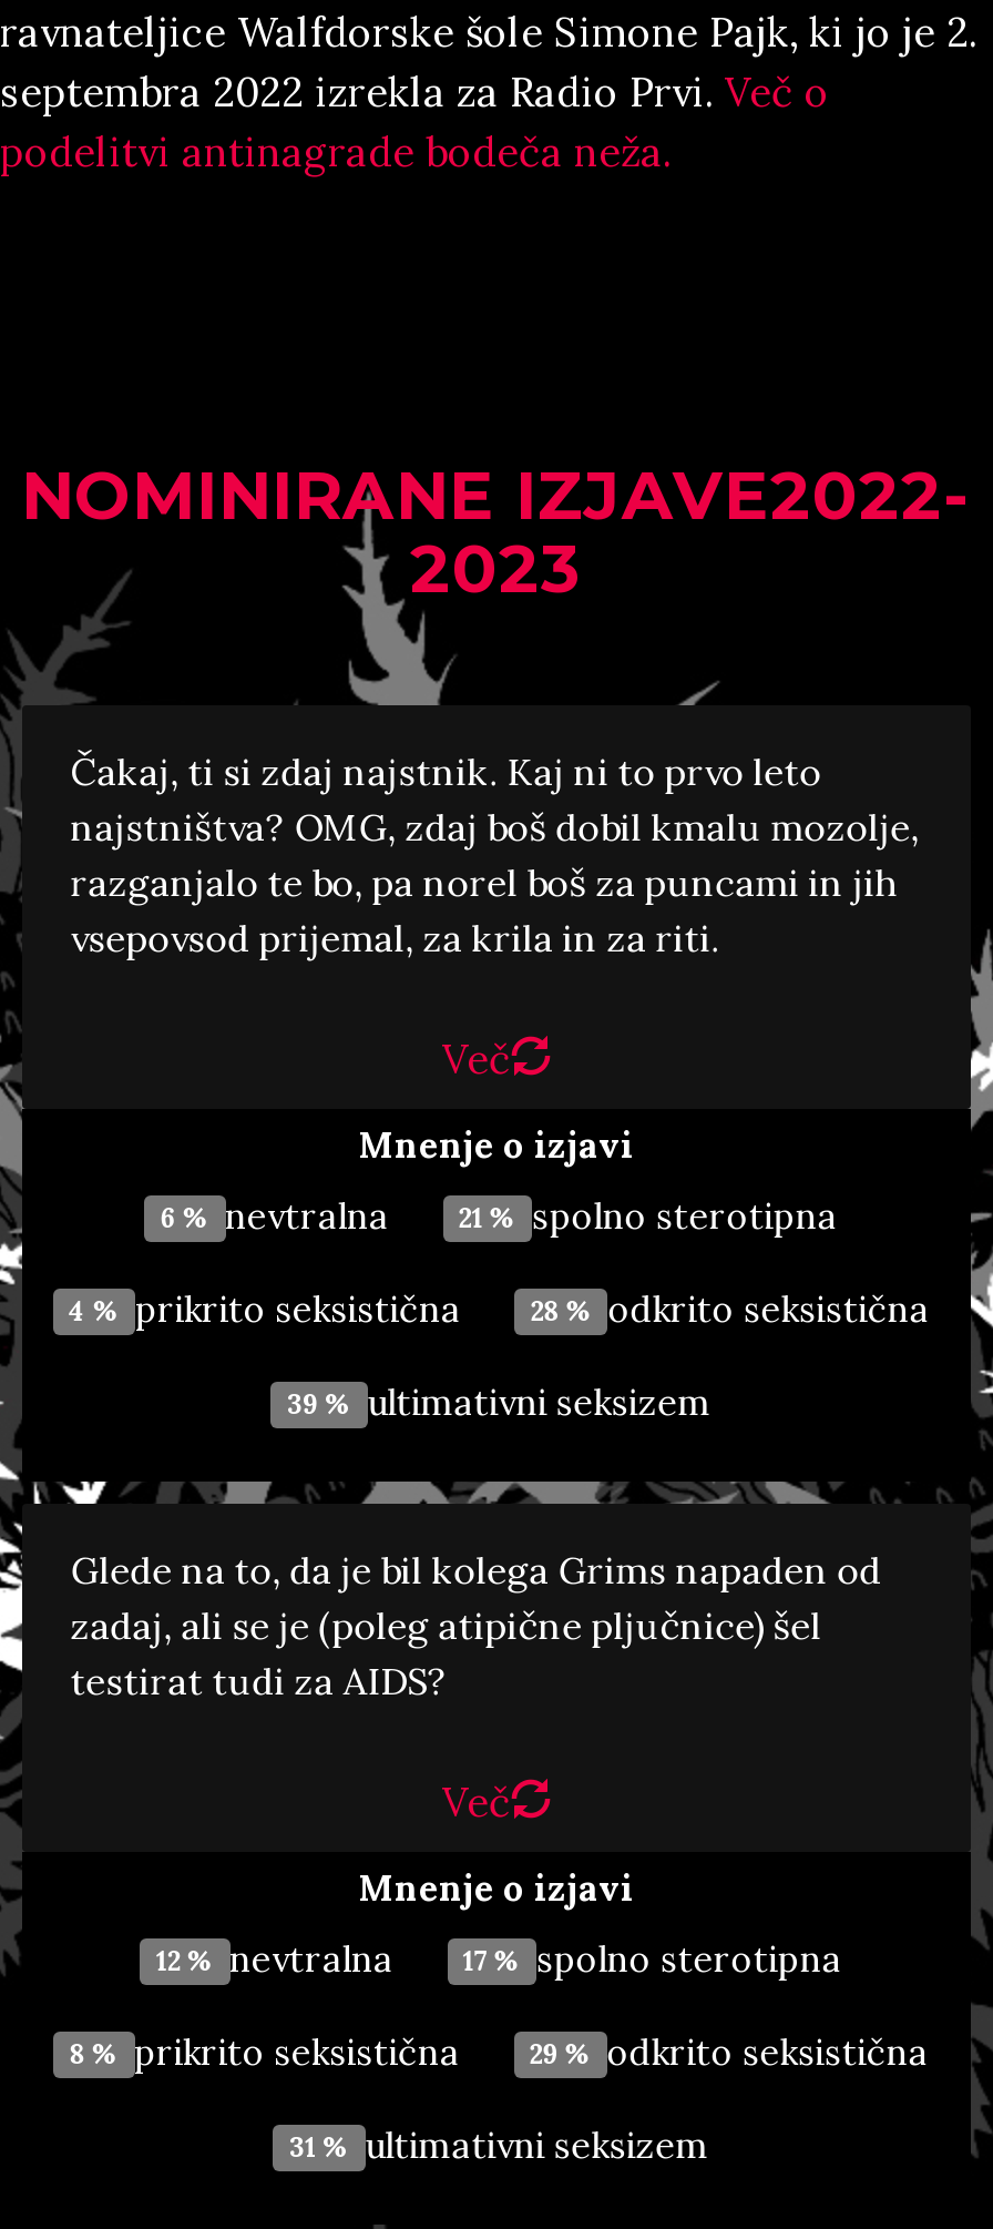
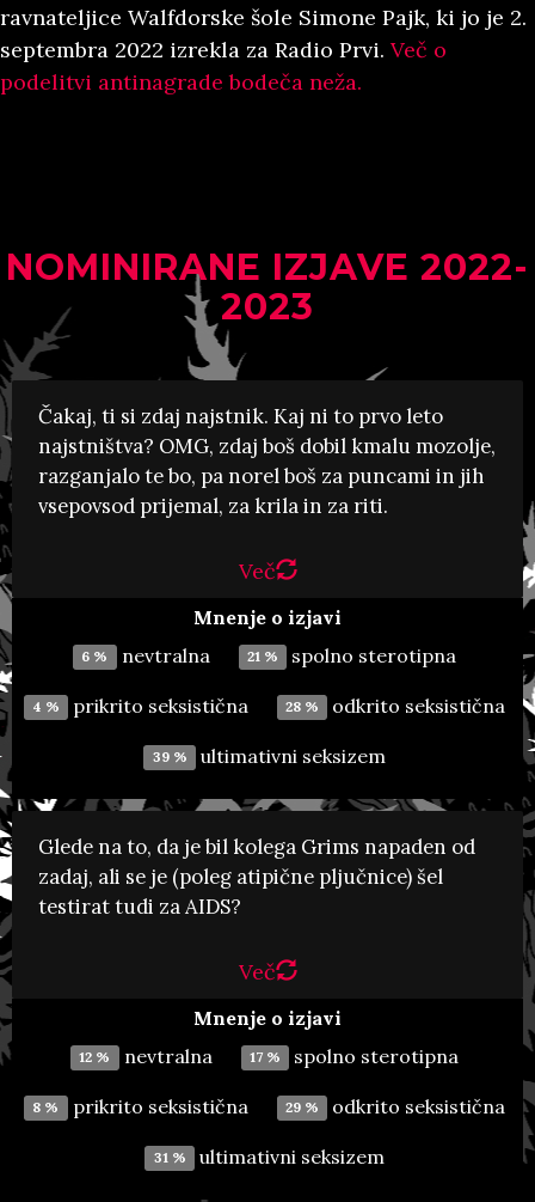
- NOMINIRANE IZJAVE2022-
+ NOMINIRANE IZJAVE 2022-
